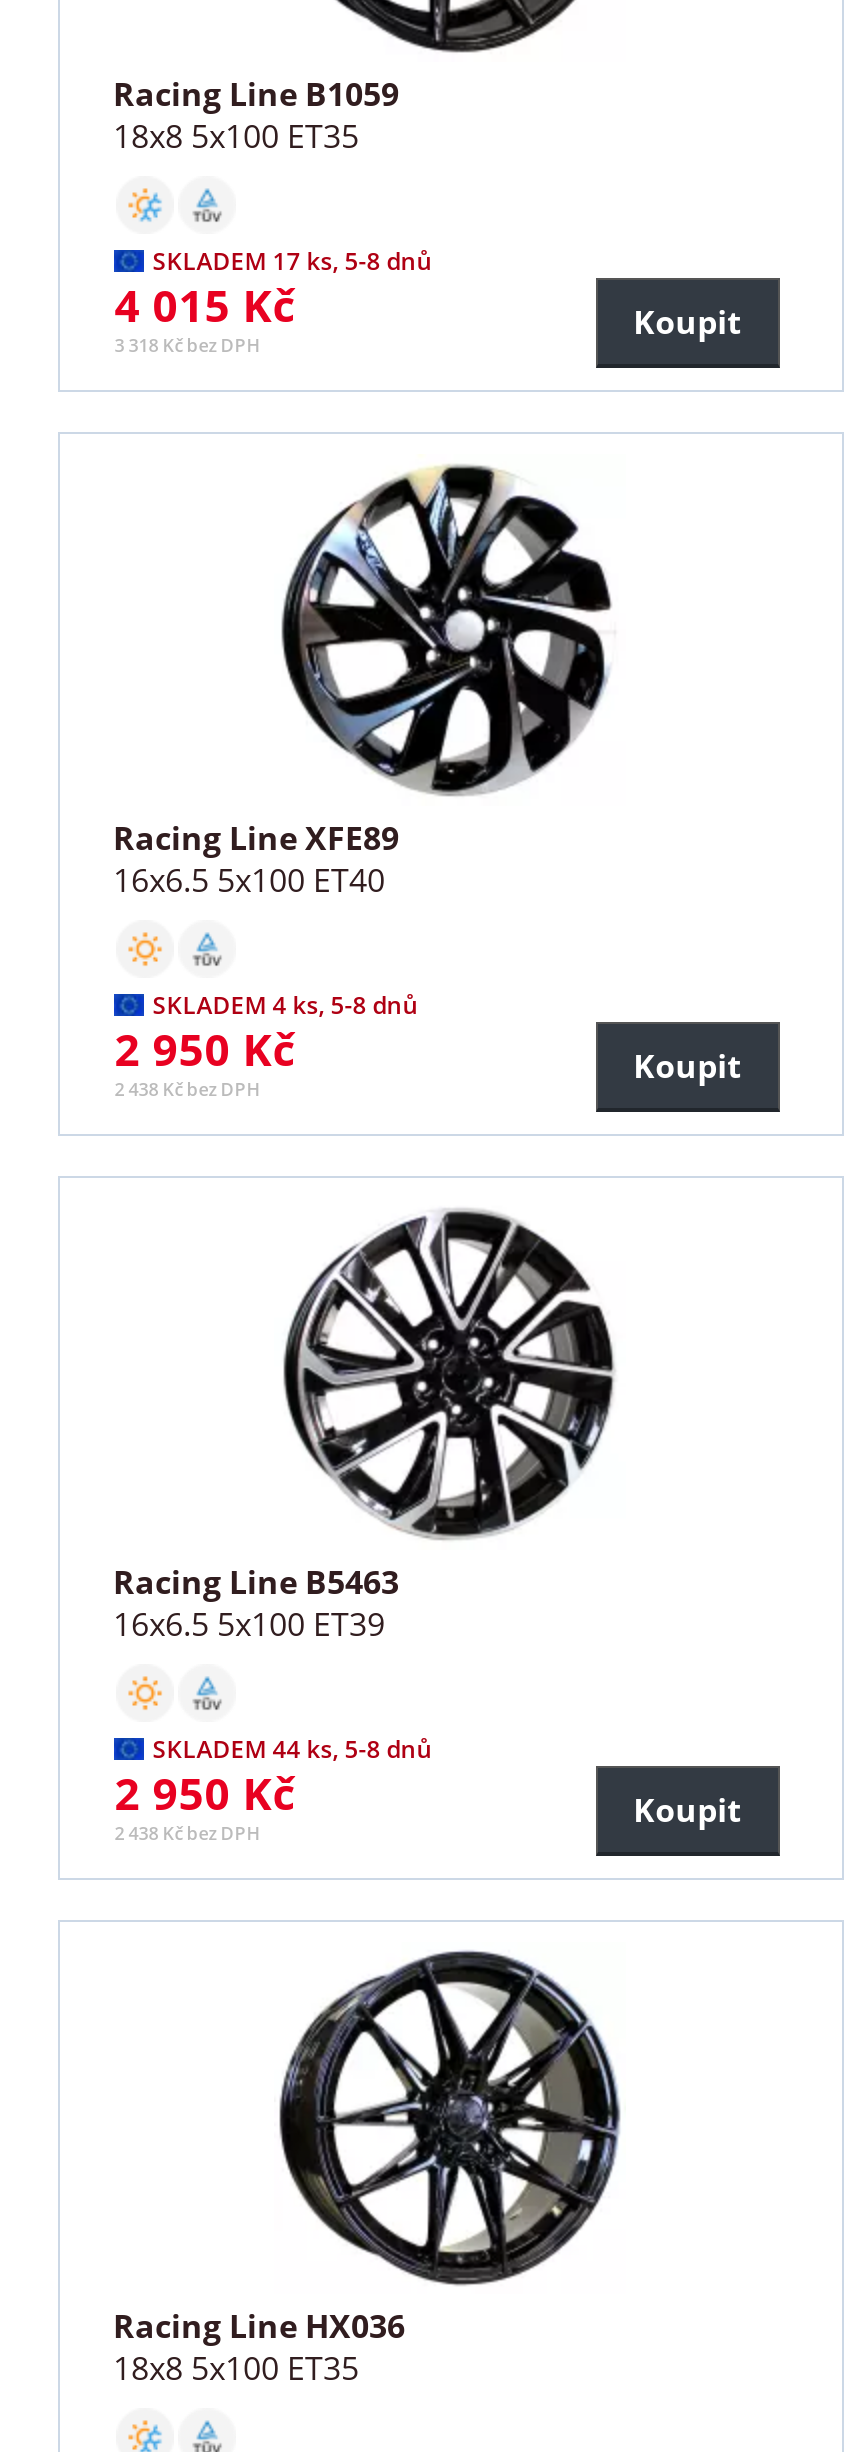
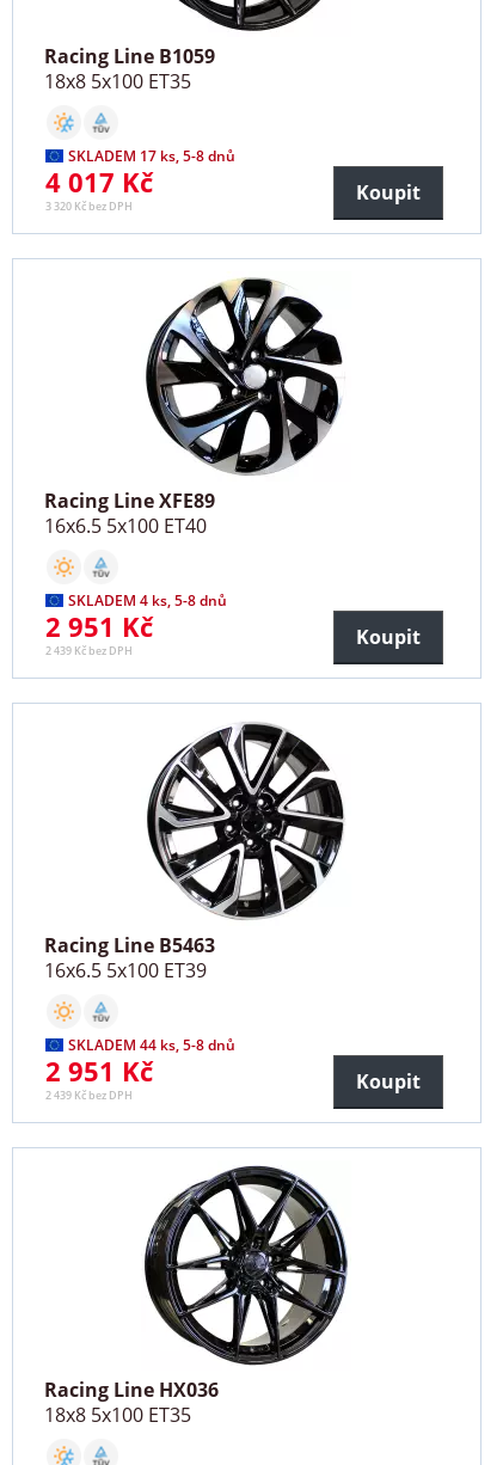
- 4 015 Kč
+ 4 017 Kč

- 3 318 Kč bez DPH
+ 3 320 Kč bez DPH

- 2 950 Kč
+ 2 951 Kč

- 2 438 Kč bez DPH
+ 2 439 Kč bez DPH

- 2 950 Kč
+ 2 951 Kč

- 2 438 Kč bez DPH
+ 2 439 Kč bez DPH
